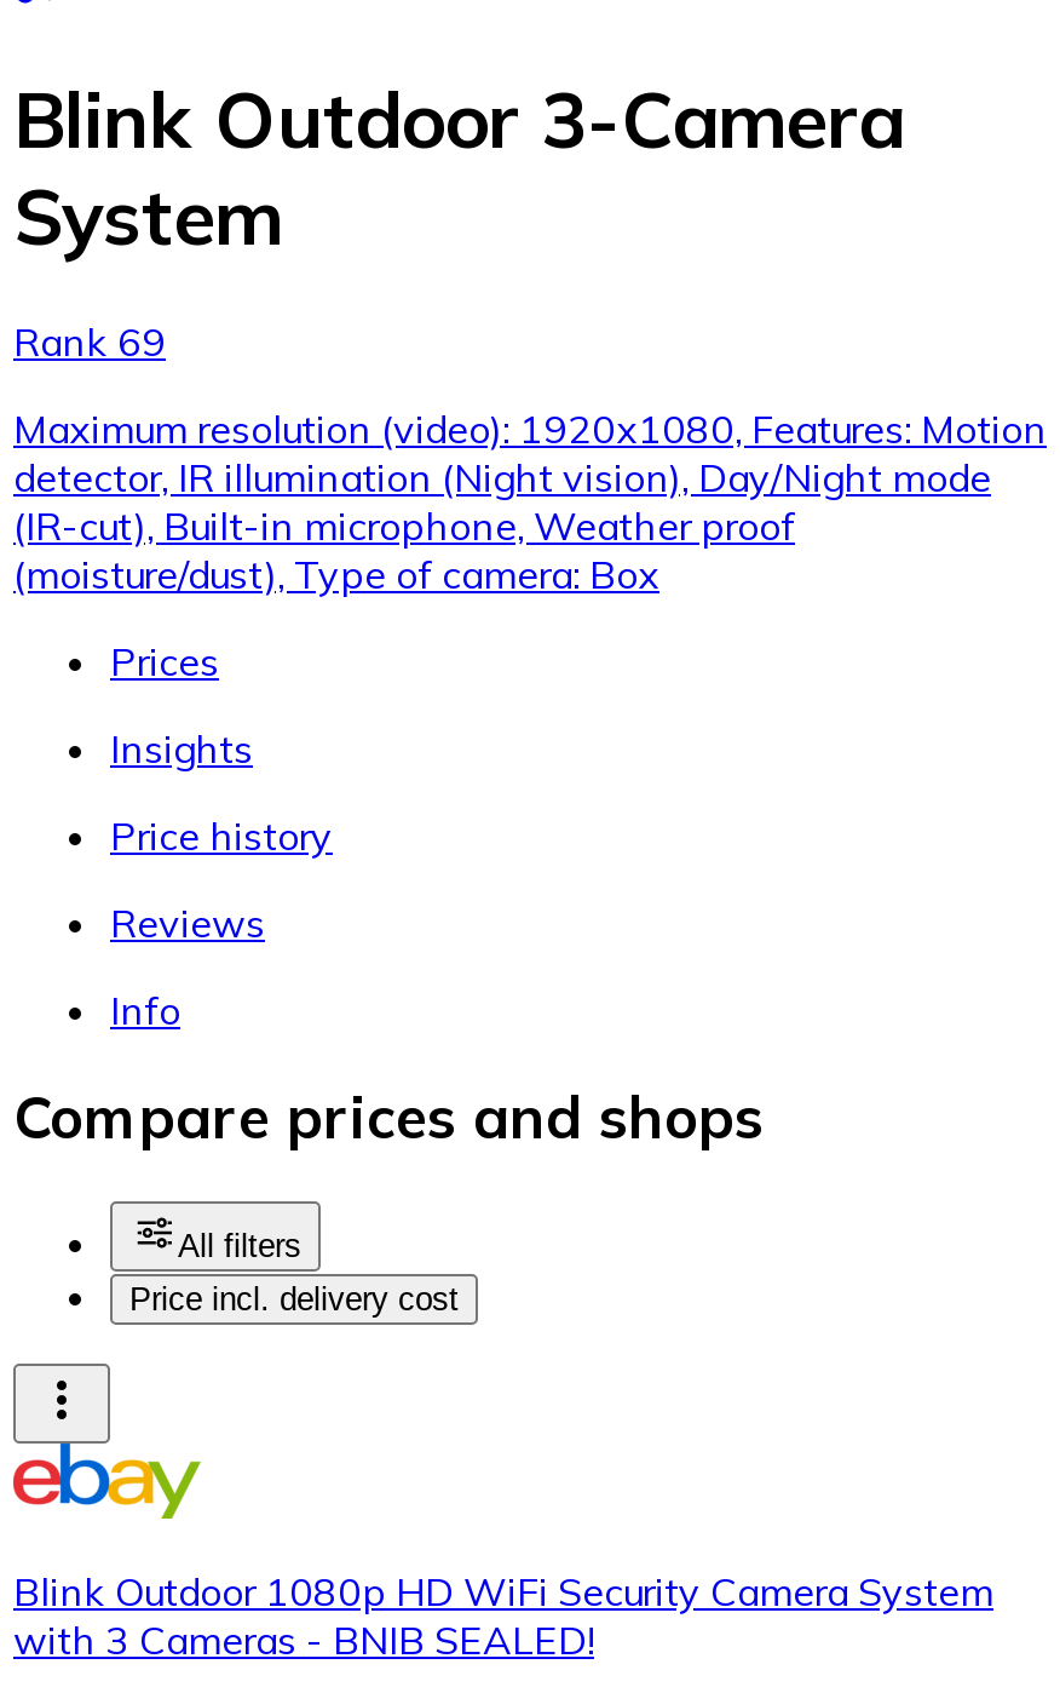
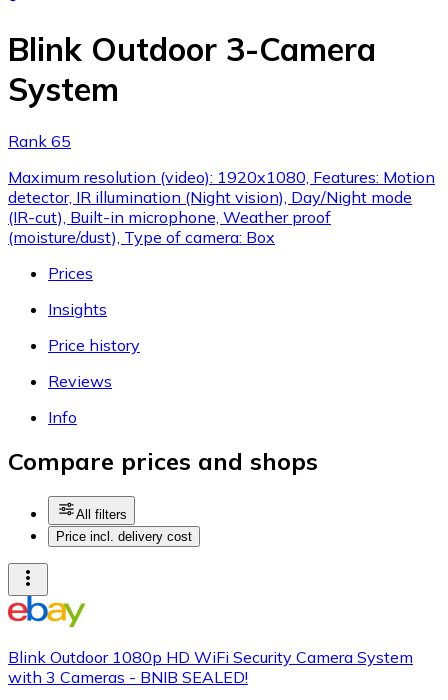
- Rank 69
+ Rank 65
